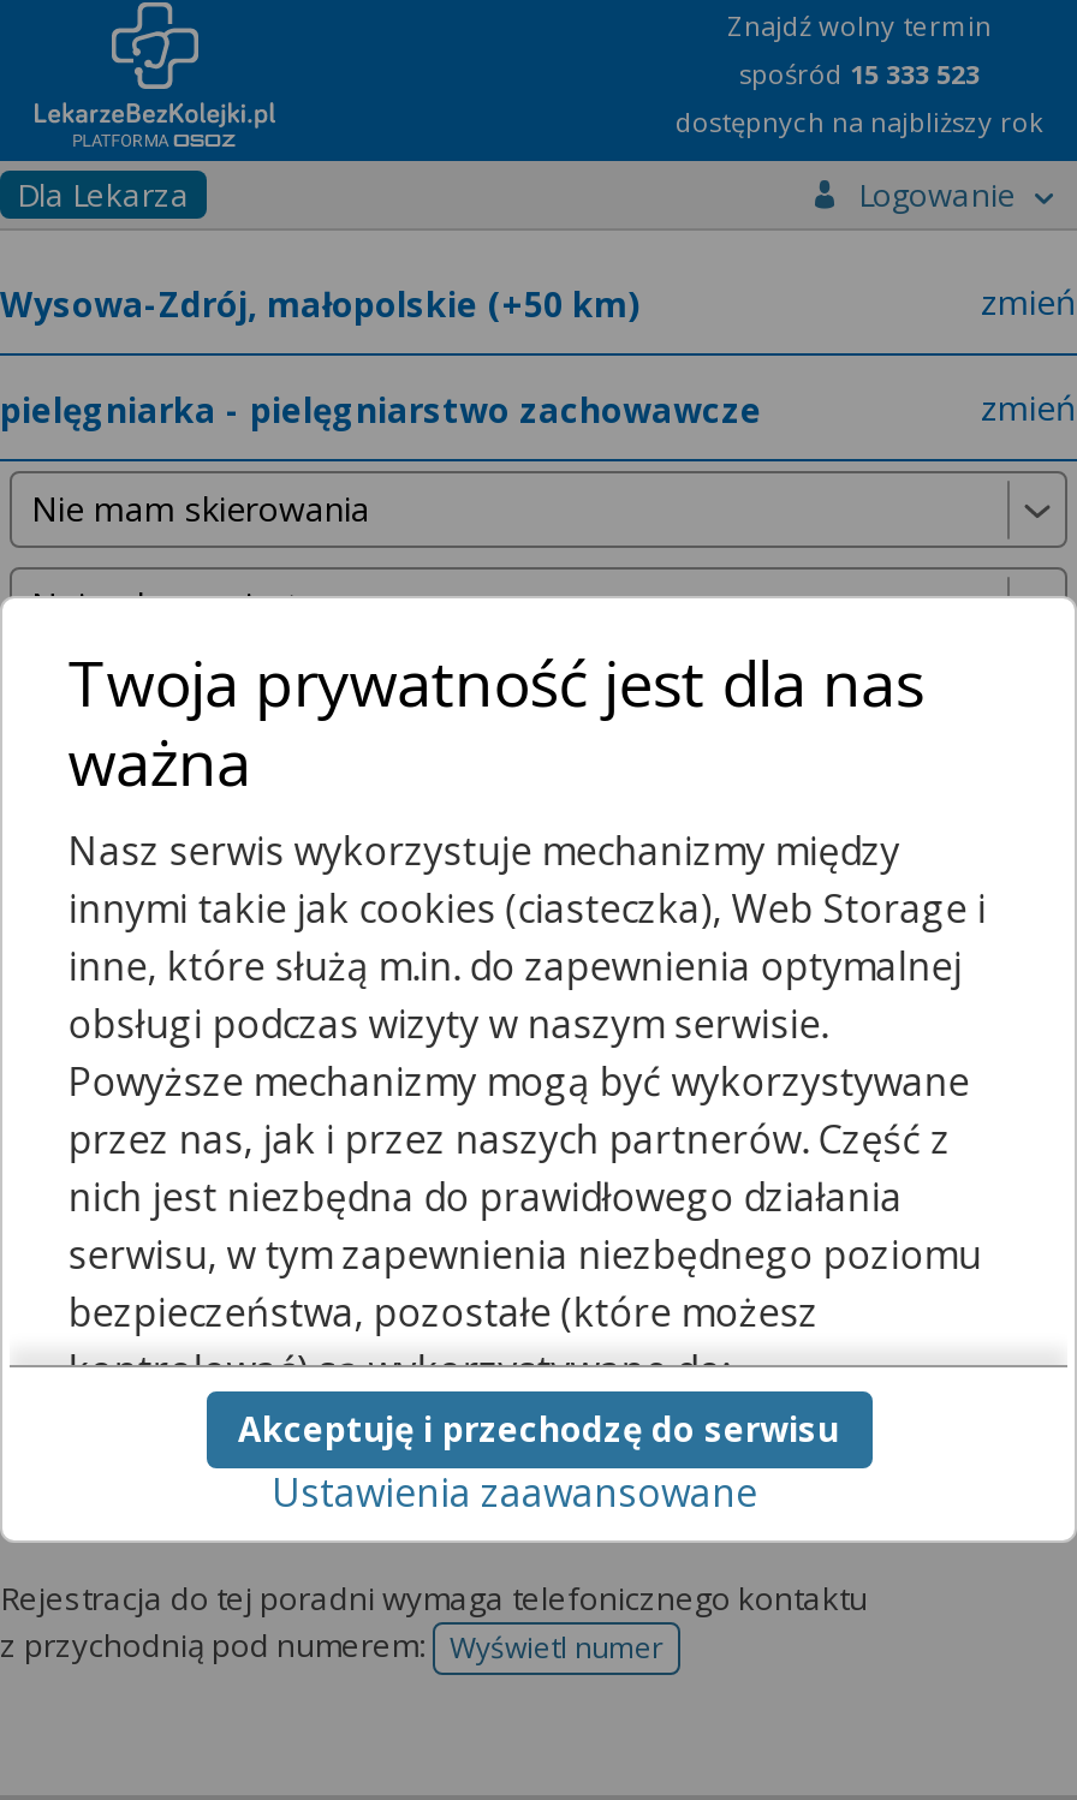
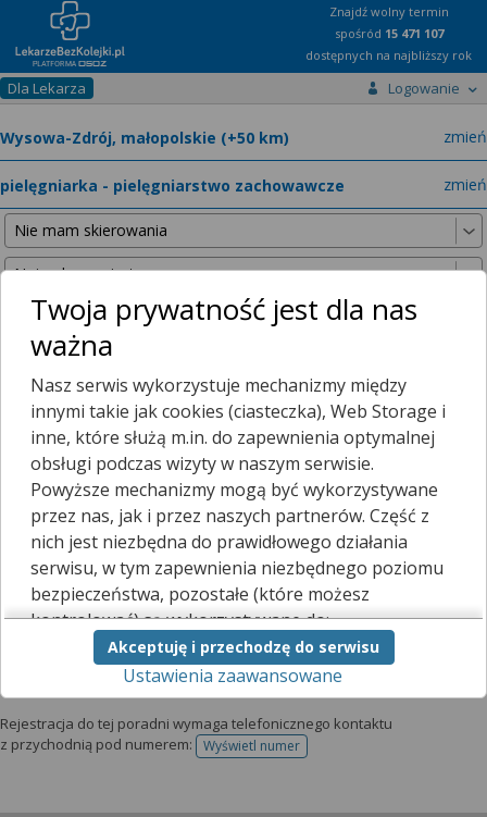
- spośród 15 333 523
+ spośród 15 471 107
